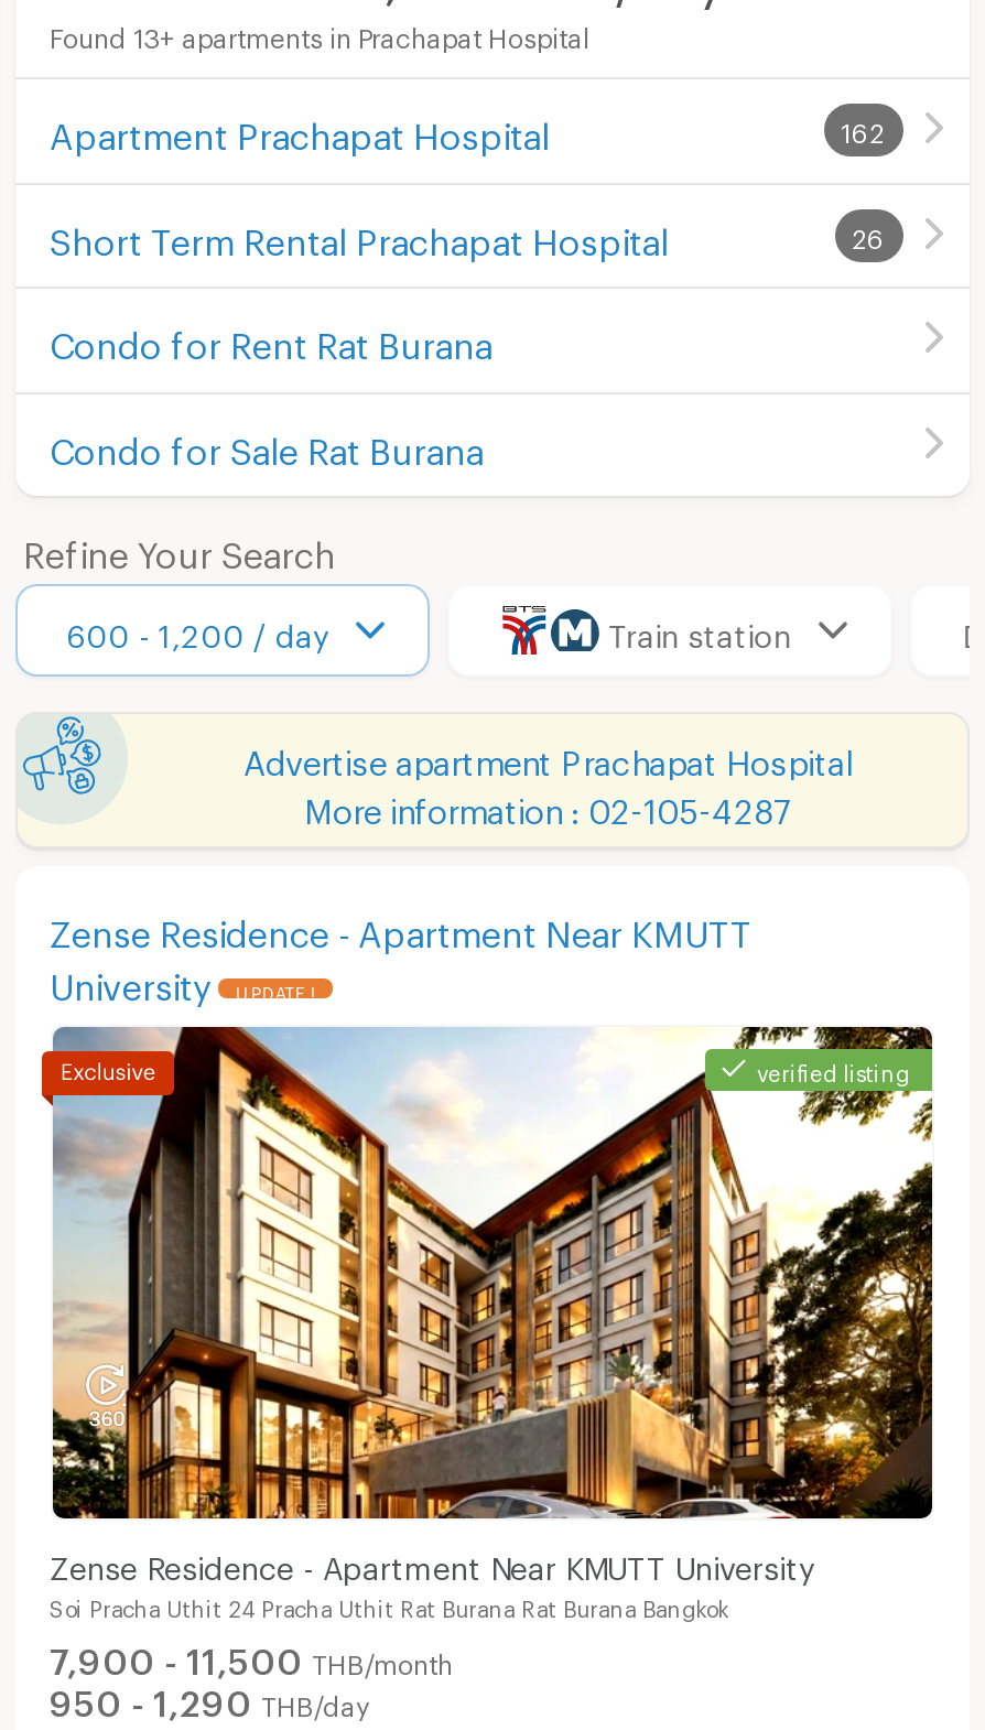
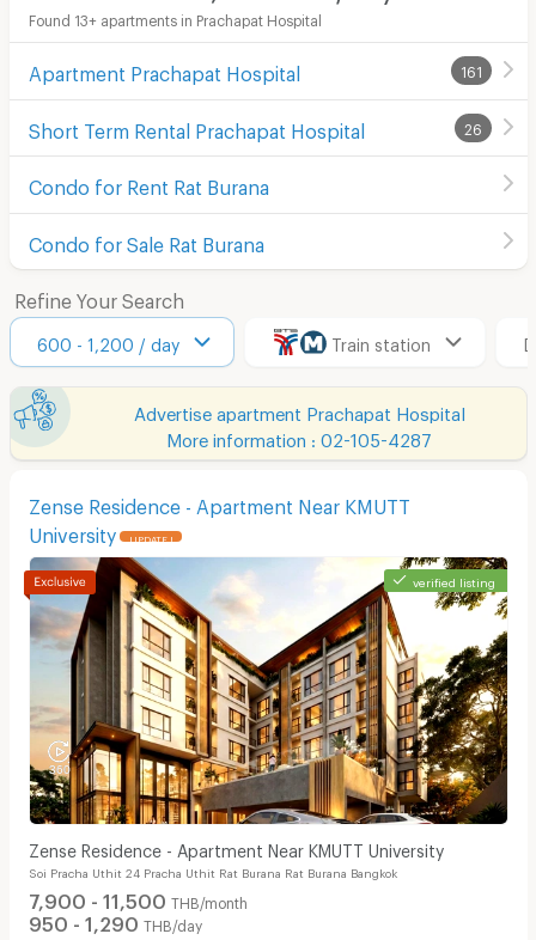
- 162
+ 161
